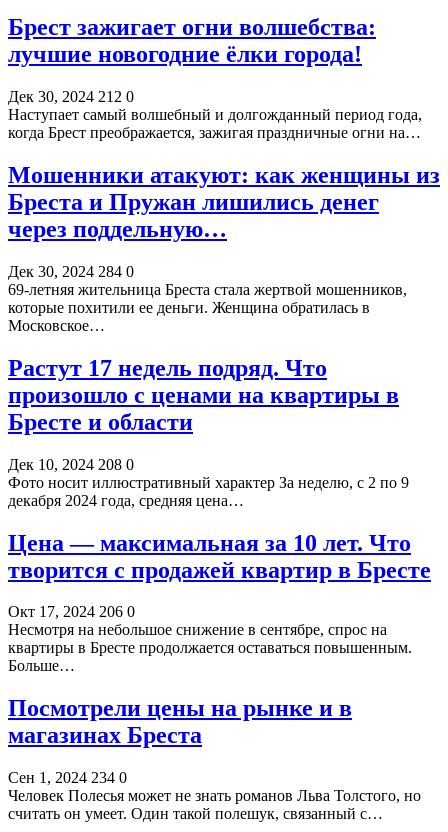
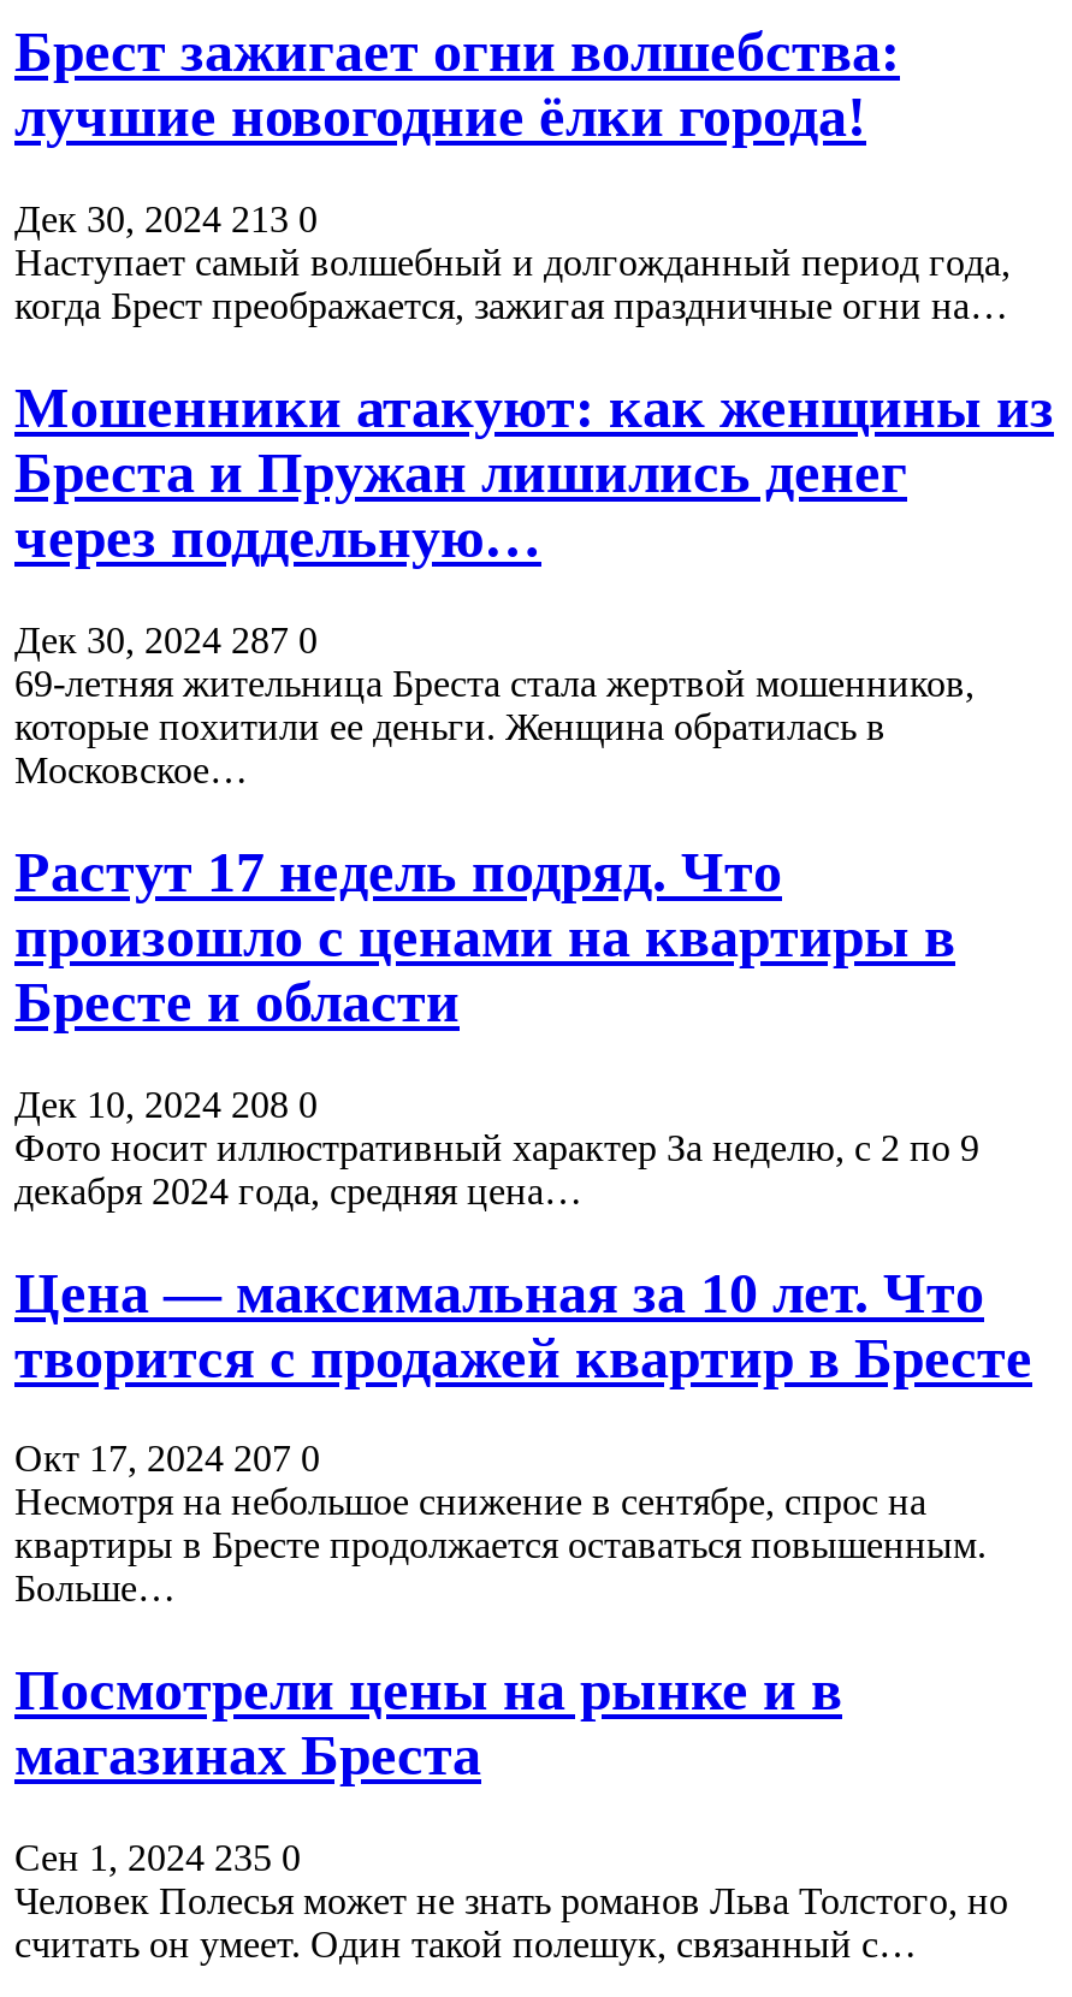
- Дек 30, 2024 212 0
+ Дек 30, 2024 213 0

- Дек 30, 2024 284 0
+ Дек 30, 2024 287 0

- Окт 17, 2024 206 0
+ Окт 17, 2024 207 0

- Сен 1, 2024 234 0
+ Сен 1, 2024 235 0
